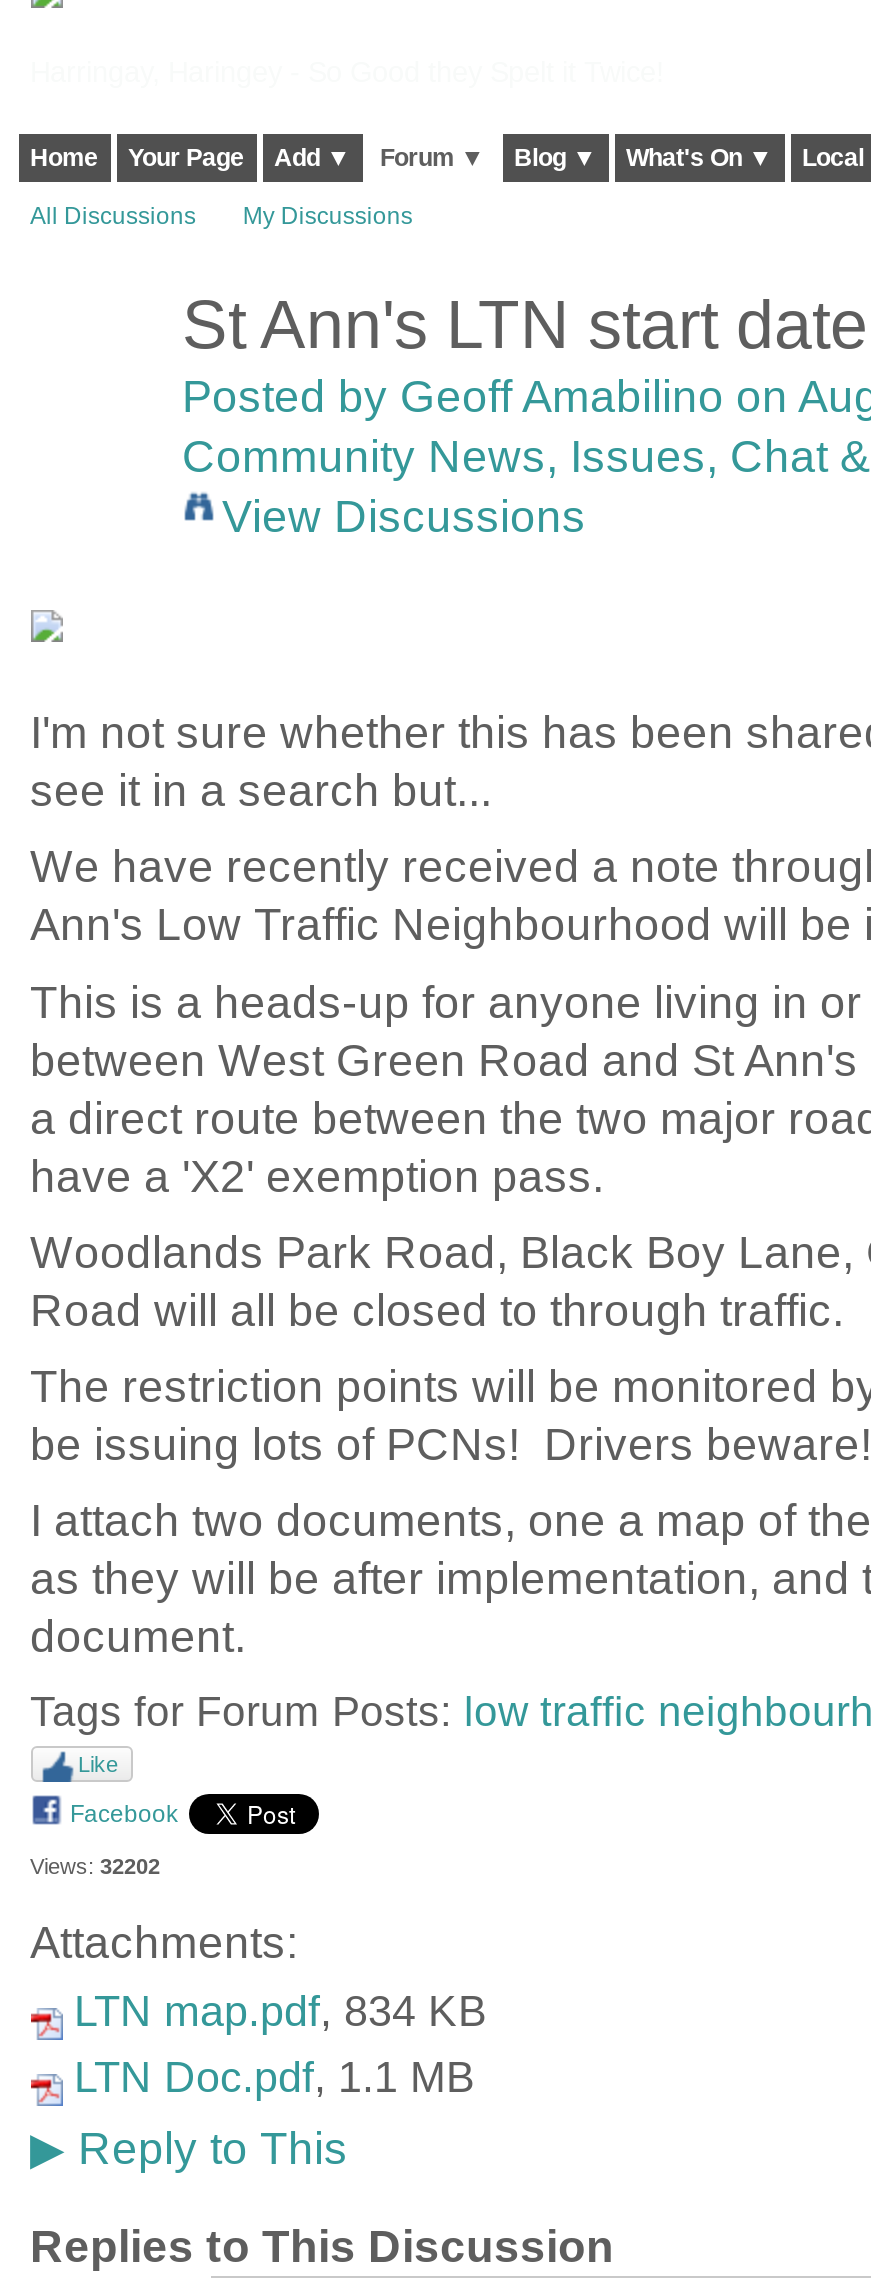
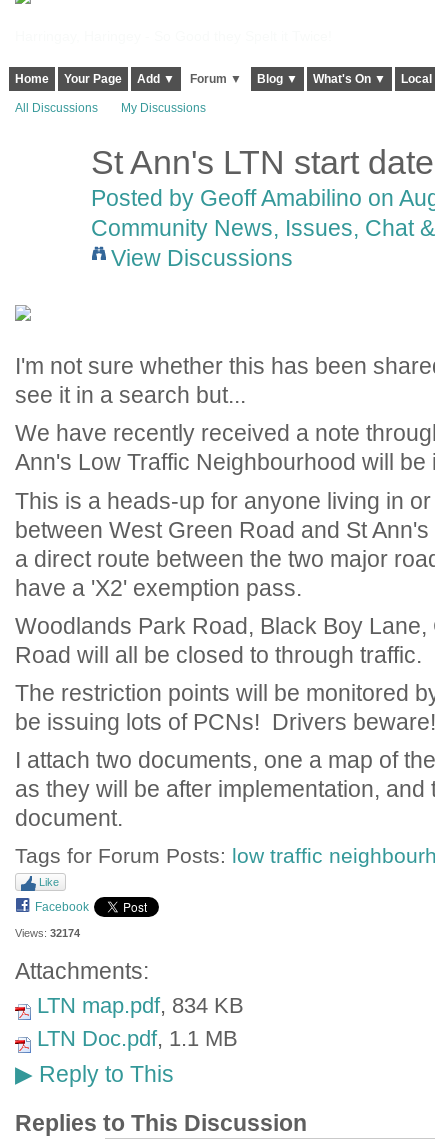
- Views: 32202
+ Views: 32174
